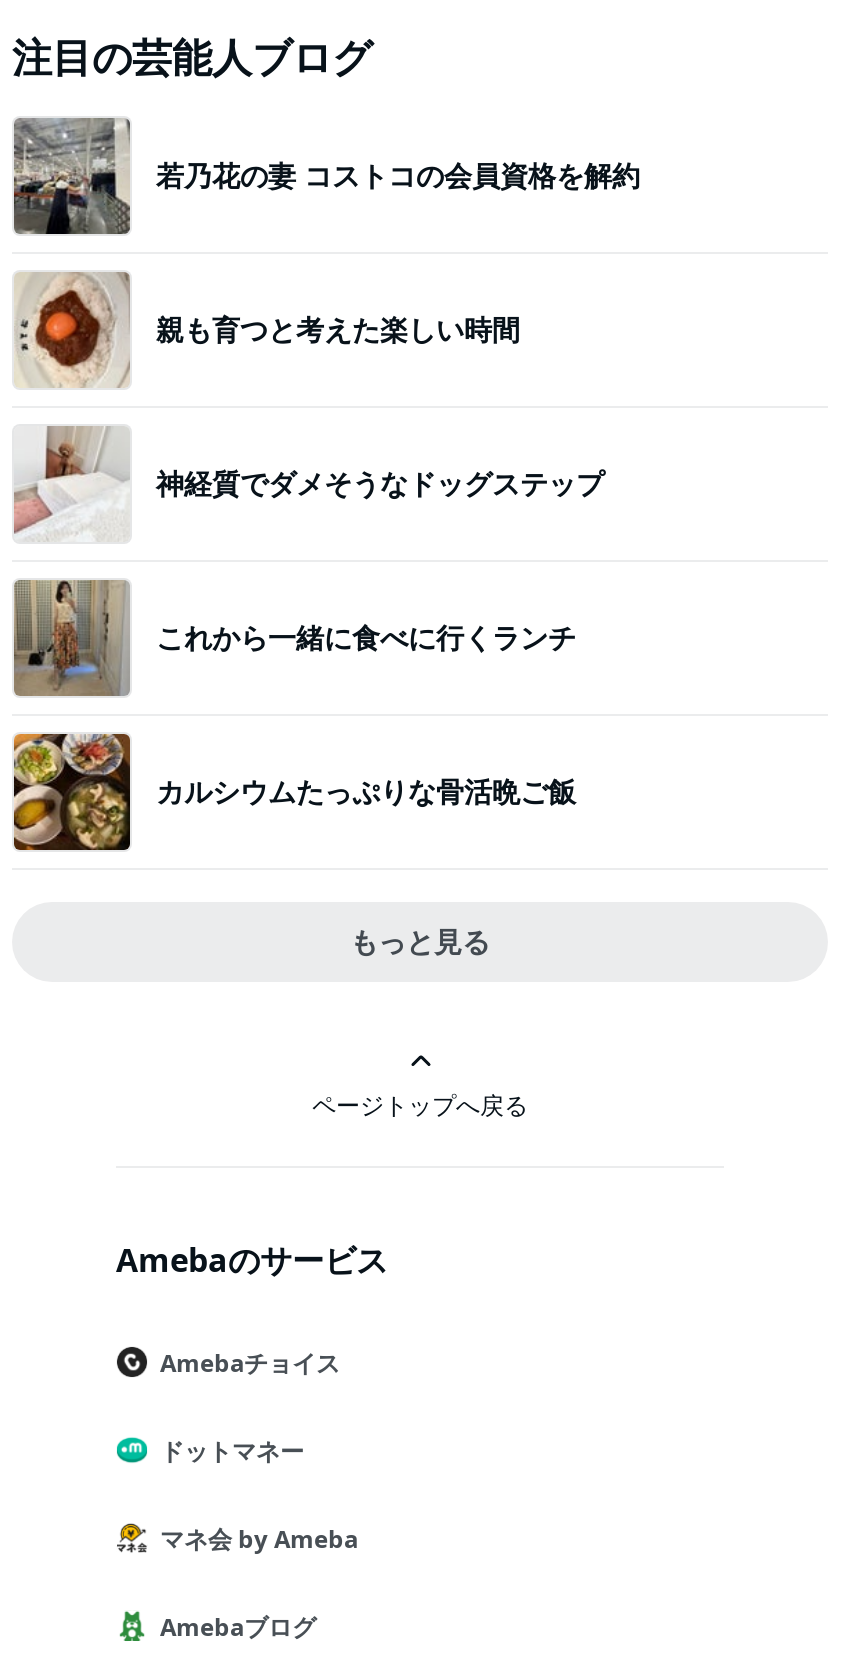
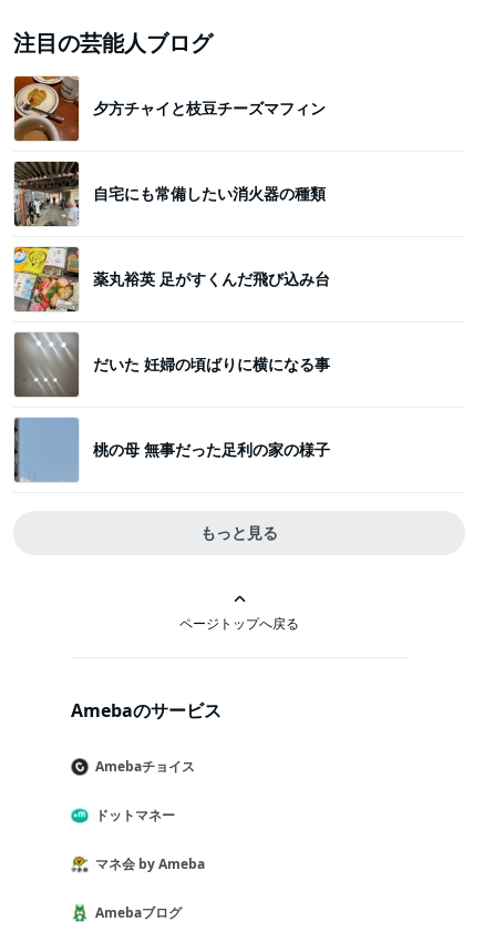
- [image]
- 若乃花の妻 コストコの会員資格を解約
+ [image]
+ 夕方チャイと枝豆チーズマフィン

- [image]
- 親も育つと考えた楽しい時間
+ [image]
+ 自宅にも常備したい消火器の種類

- [image]
- 神経質でダメそうなドッグステップ
+ [image]
+ 薬丸裕英 足がすくんだ飛び込み台

- [image]
- これから一緒に食べに行くランチ
+ [image]
+ だいた 妊婦の頃ばりに横になる事

- [image]
- カルシウムたっぷりな骨活晩ご飯
+ [image]
+ 桃の母 無事だった足利の家の様子
